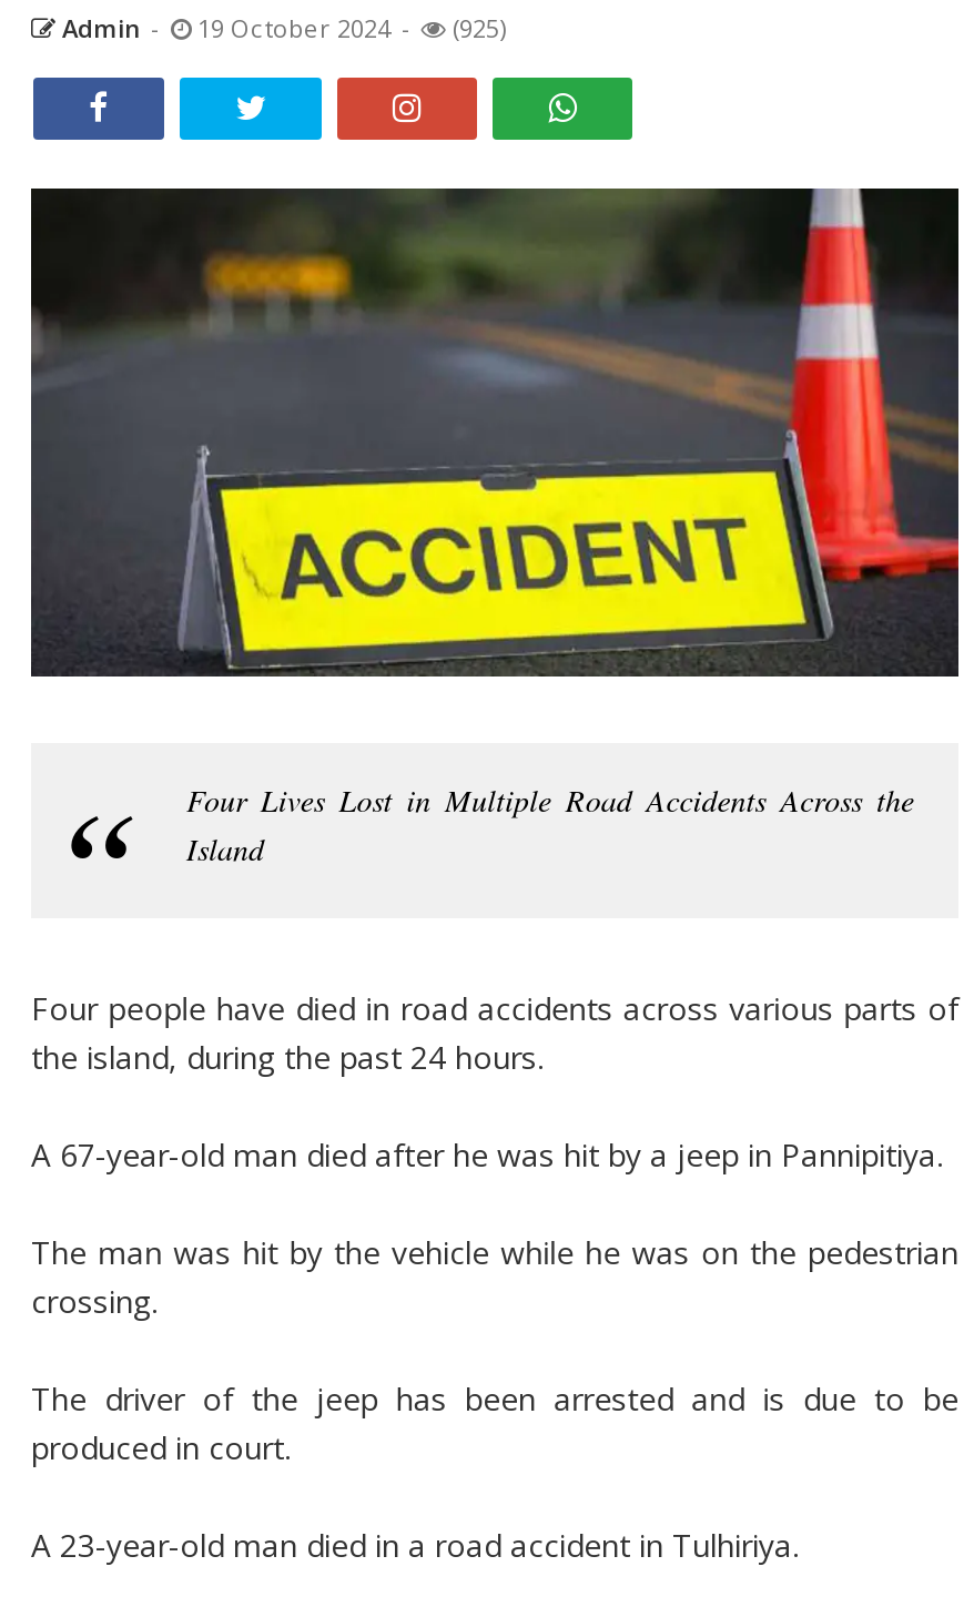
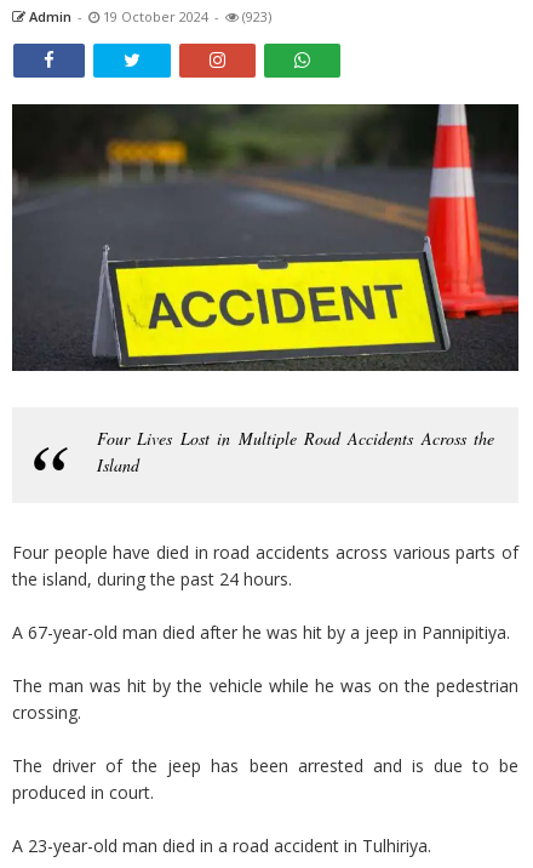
- Admin - 19 October 2024 - (925)
+ Admin - 19 October 2024 - (923)
